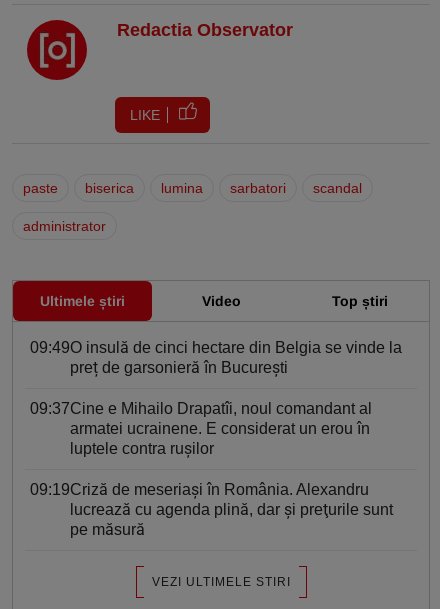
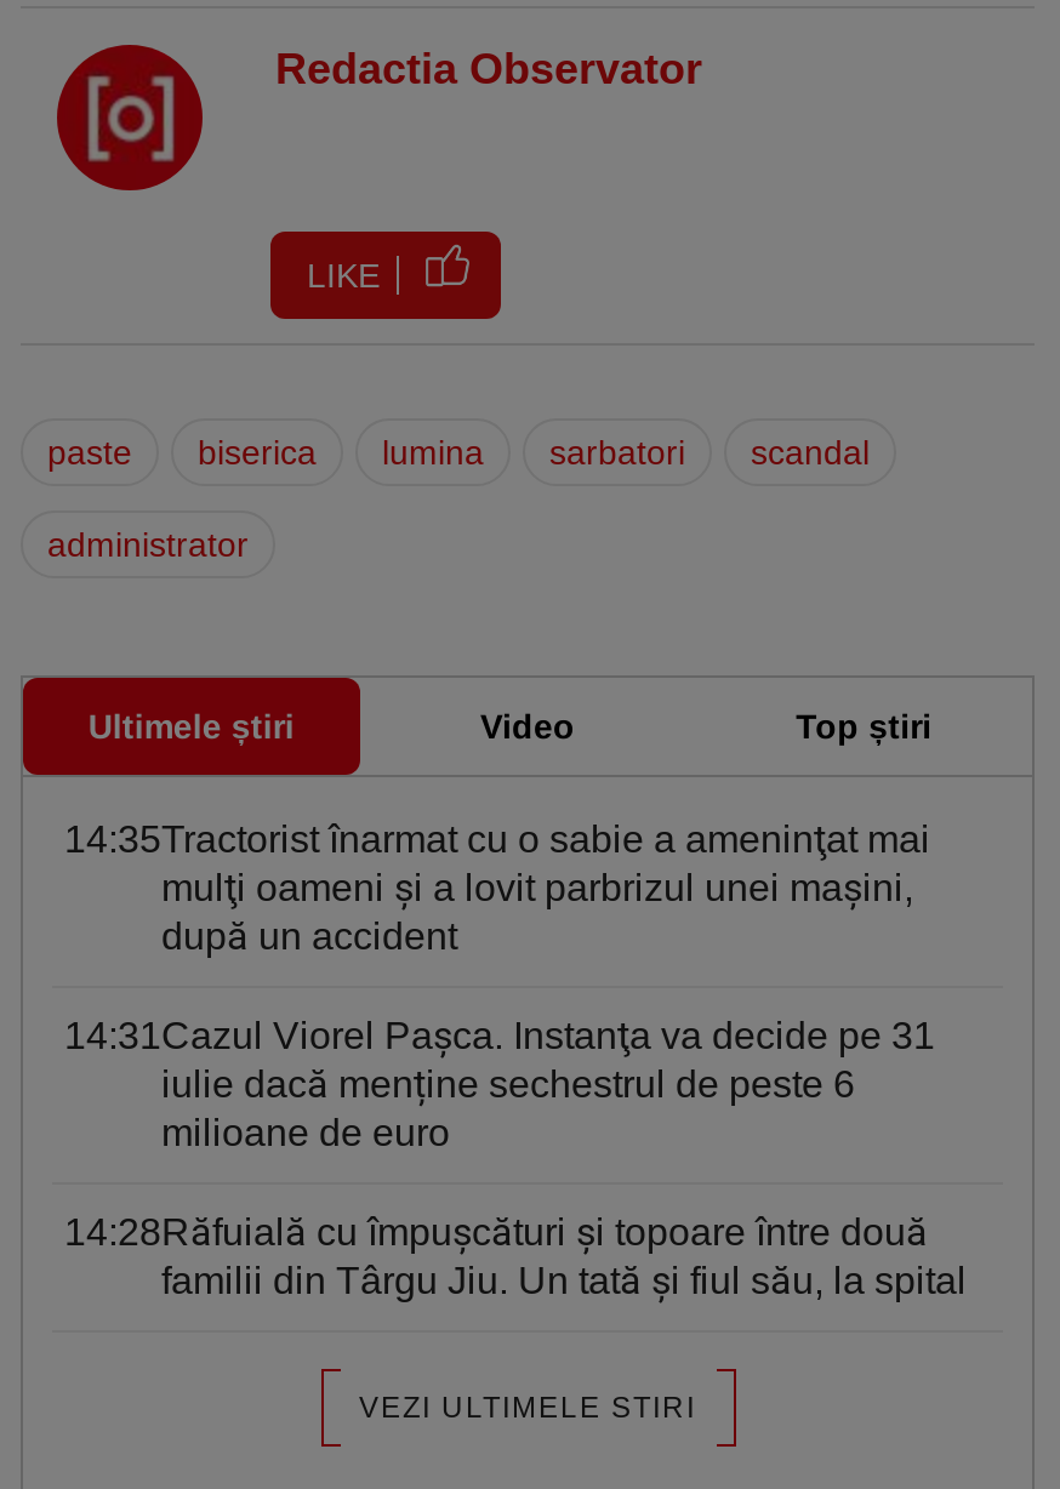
- 09:49O insulă de cinci hectare din Belgia se vinde la
- preț de garsonieră în Bucureşti
+ 14:35Tractorist înarmat cu o sabie a ameninţat mai
+ mulţi oameni şi a lovit parbrizul unei maşini,
+ după un accident

- 09:37Cine e Mihailo Drapatîi, noul comandant al
- armatei ucrainene. E considerat un erou în
- luptele contra ruşilor
+ 14:31Cazul Viorel Pașca. Instanţa va decide pe 31
+ iulie dacă menține sechestrul de peste 6
+ milioane de euro

- 09:19Criză de meseriași în România. Alexandru
- lucrează cu agenda plină, dar şi preţurile sunt
- pe măsură
+ 14:28Răfuială cu împuşcături şi topoare între două
+ familii din Târgu Jiu. Un tată şi fiul său, la spital
